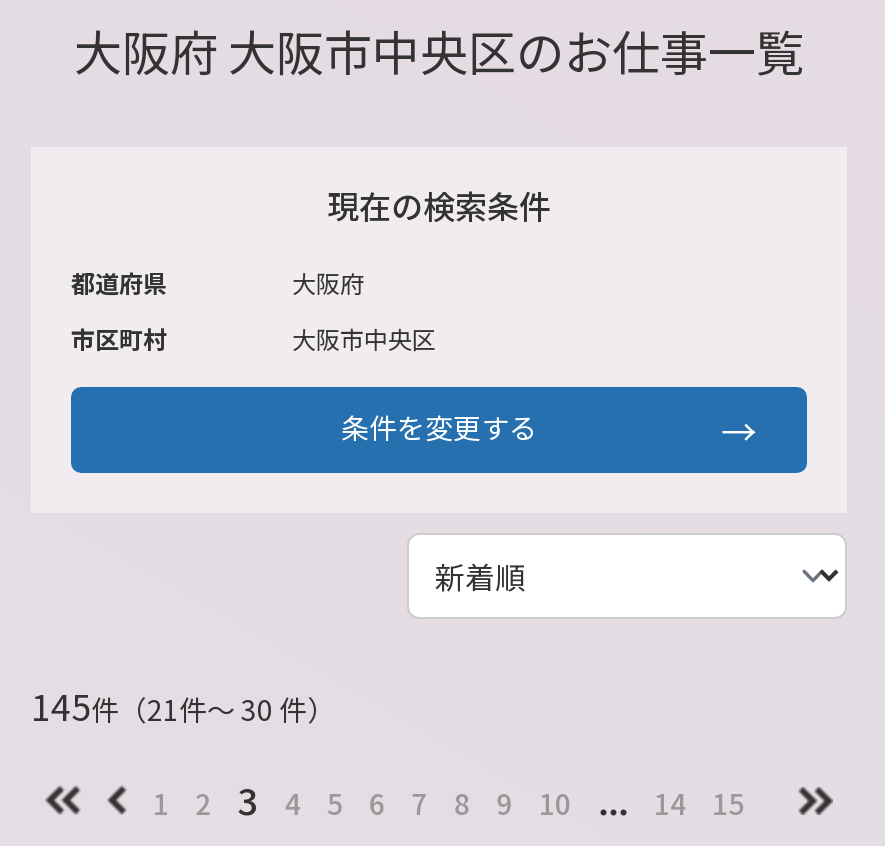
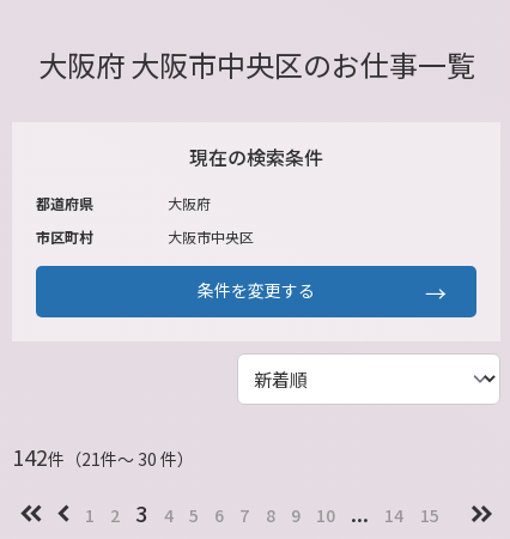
- 145件（21件〜 30 件）
+ 142件（21件〜 30 件）
